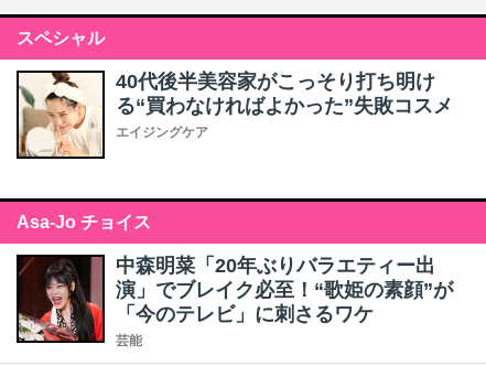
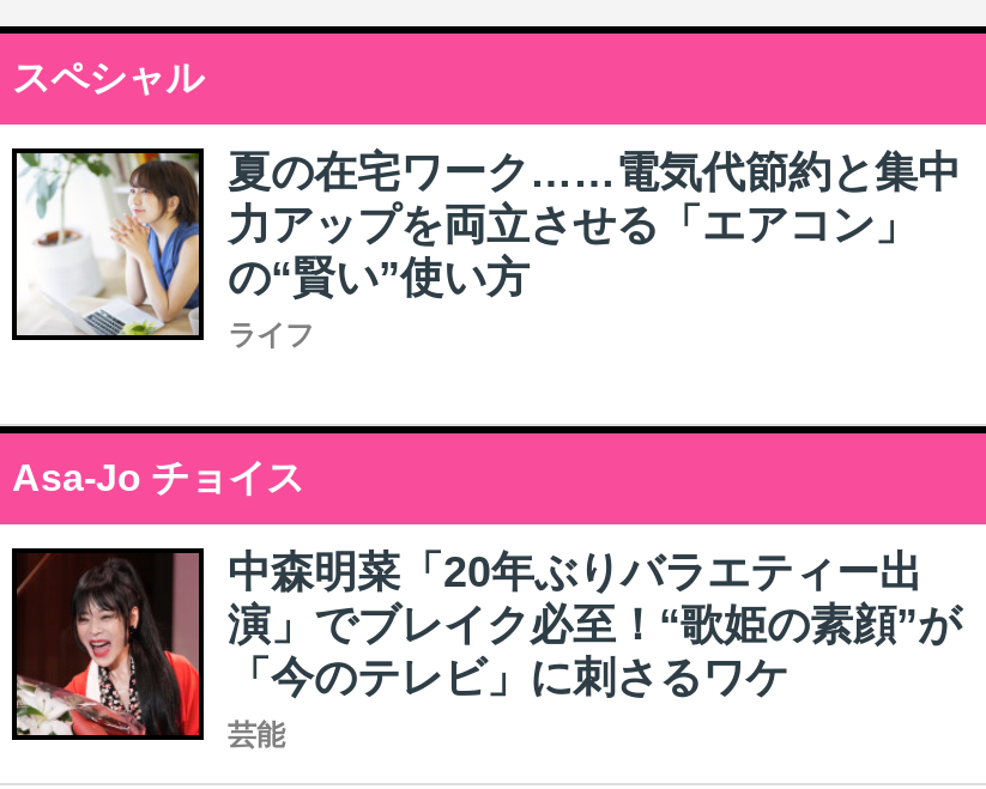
- [image]
- 40代後半美容家がこっそり打ち明け
- る“買わなければよかった”失敗コスメ
- エイジングケア
+ [image]
+ 夏の在宅ワーク……電気代節約と集中
+ 力アップを両立させる「エアコン」
+ の“賢い”使い方
+ ライフ
